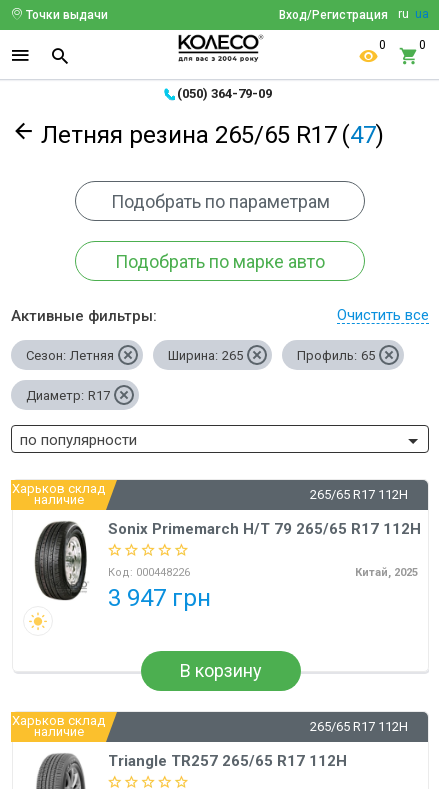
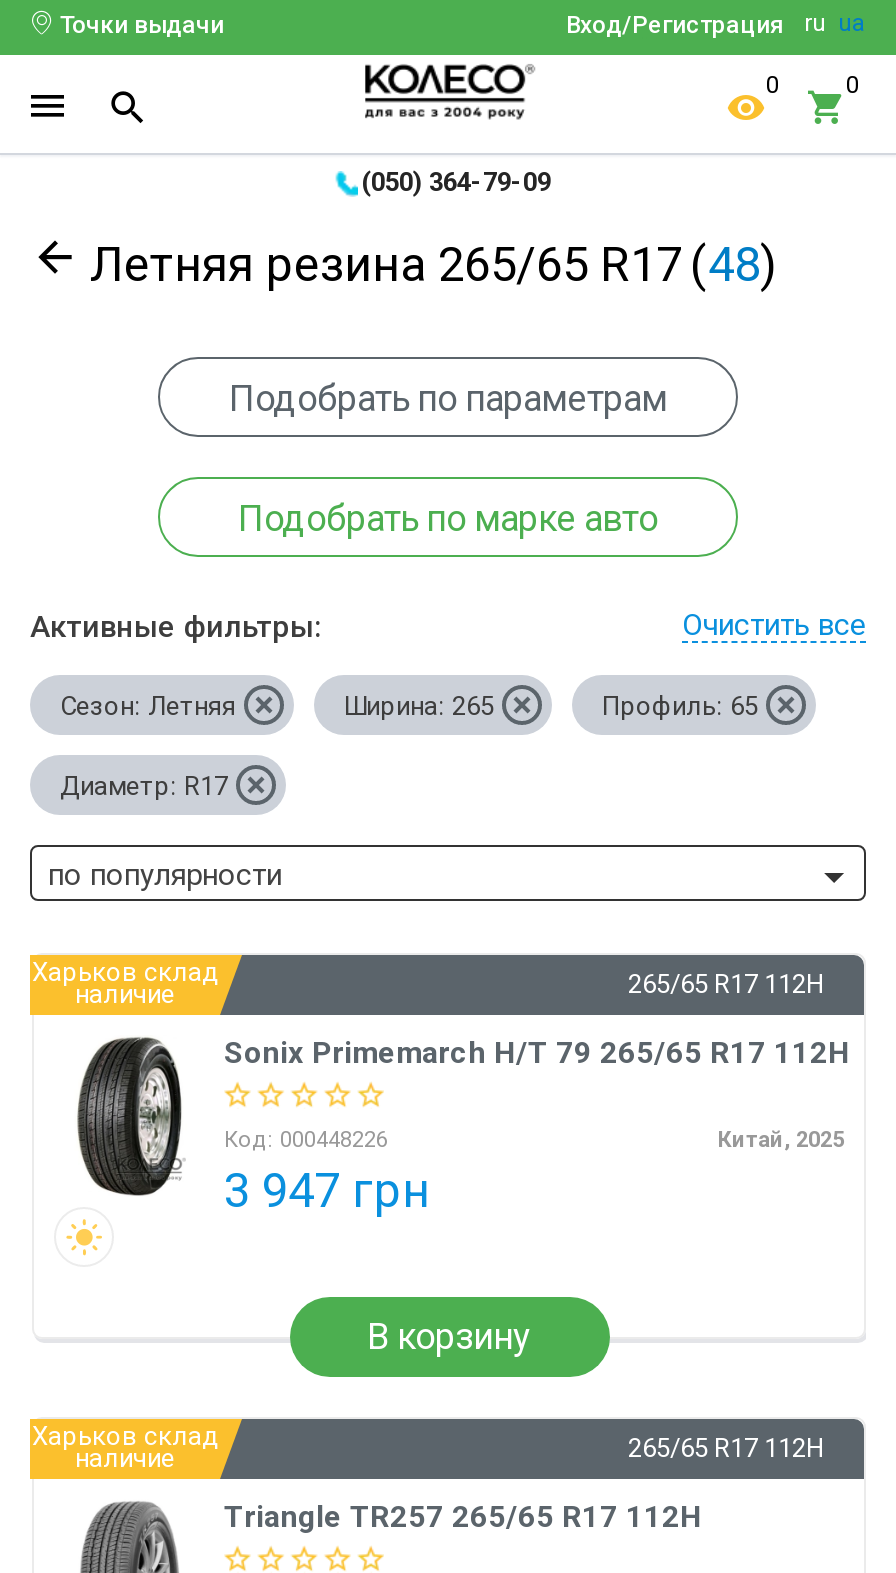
- Летняя резина 265/65 R17 (47)
+ Летняя резина 265/65 R17 (48)
